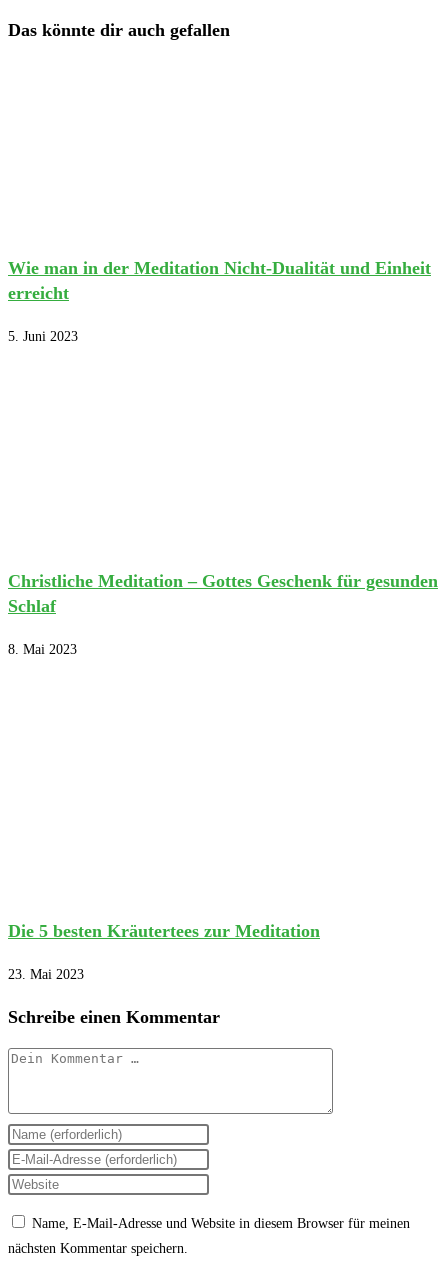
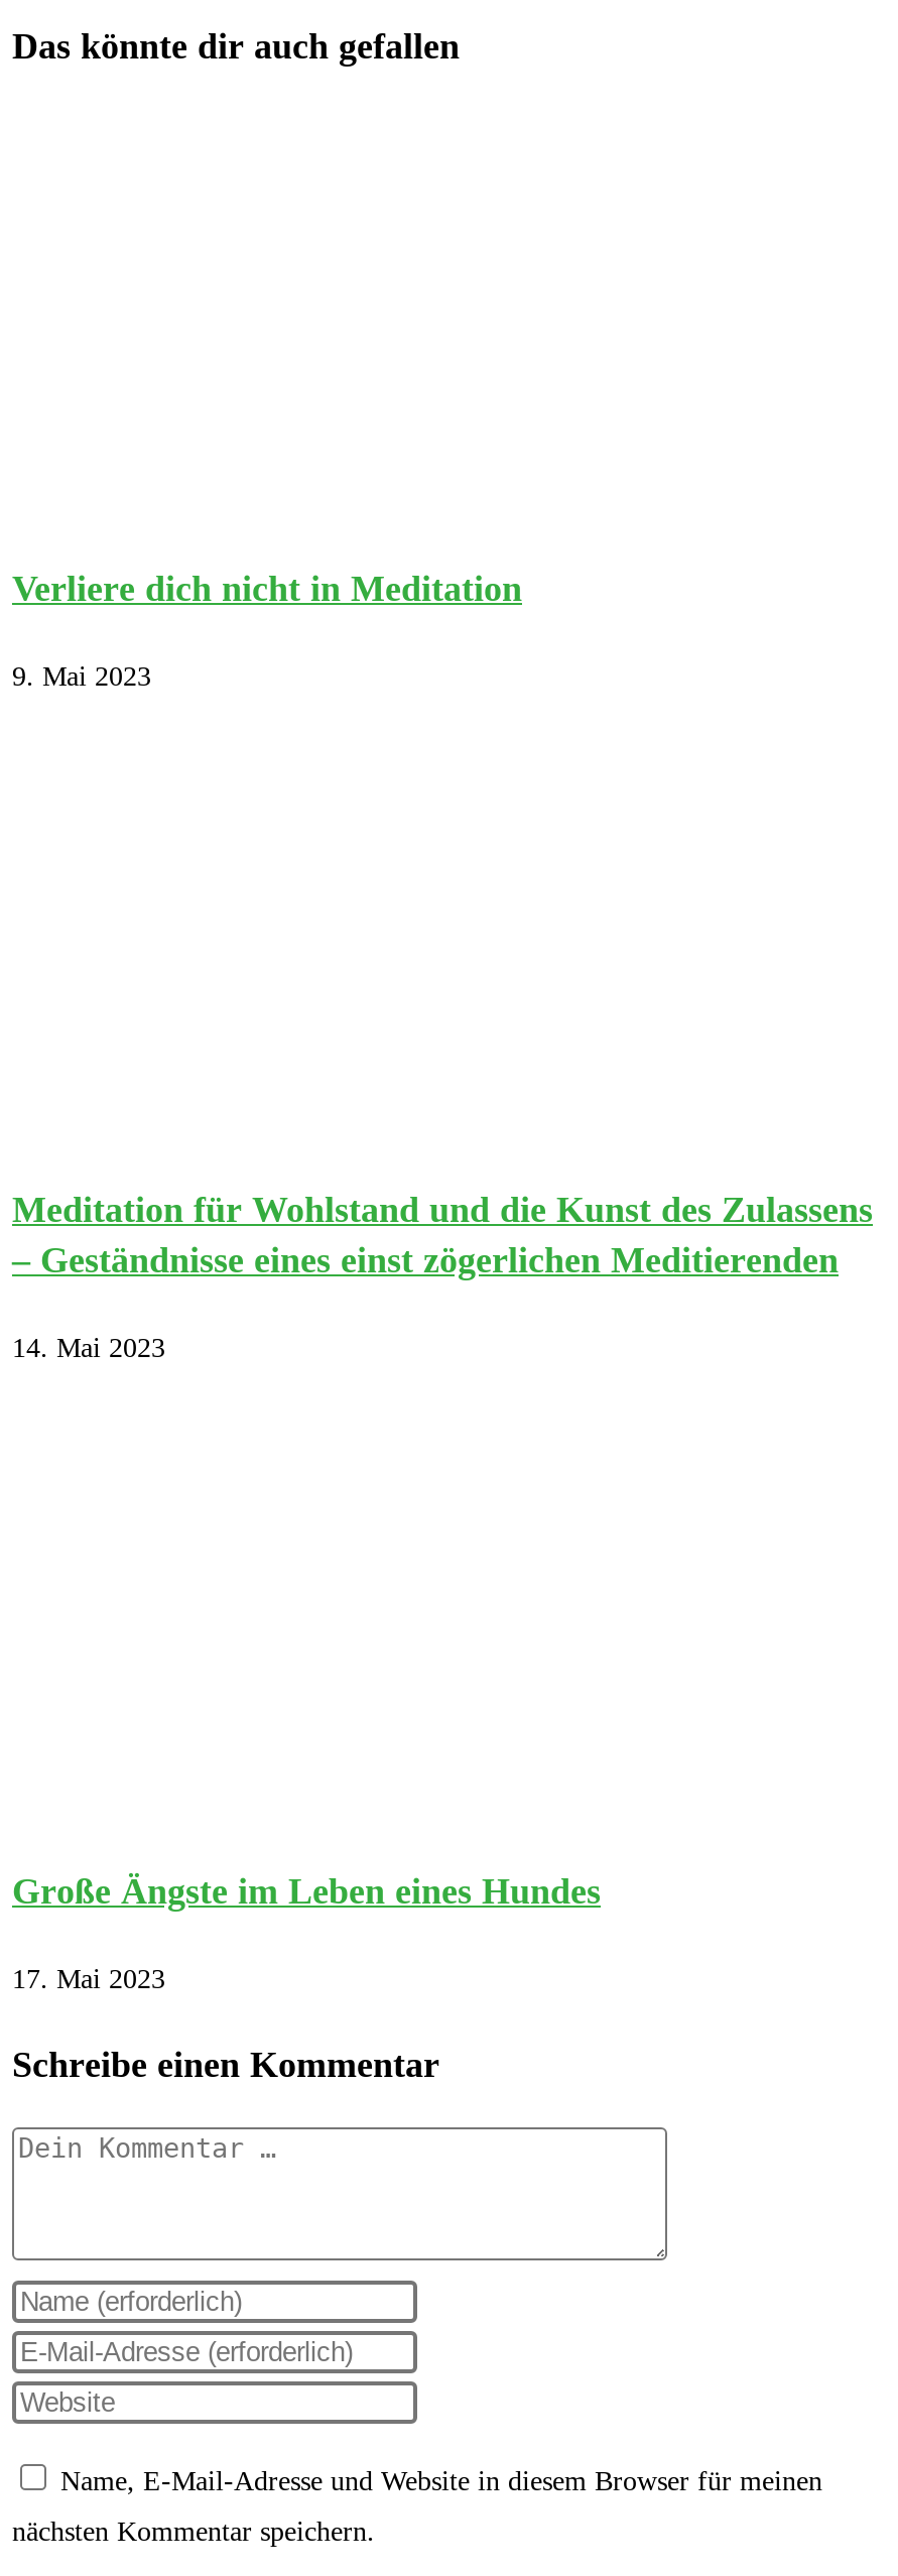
- Wie man in der Meditation Nicht-Dualität und Einheit
- erreicht
+ Verliere dich nicht in Meditation

- 5. Juni 2023
+ 9. Mai 2023

- Christliche Meditation – Gottes Geschenk für gesunden
- Schlaf
+ Meditation für Wohlstand und die Kunst des Zulassens
+ – Geständnisse eines einst zögerlichen Meditierenden

- 8. Mai 2023
+ 14. Mai 2023

- Die 5 besten Kräutertees zur Meditation
+ Große Ängste im Leben eines Hundes

- 23. Mai 2023
+ 17. Mai 2023
